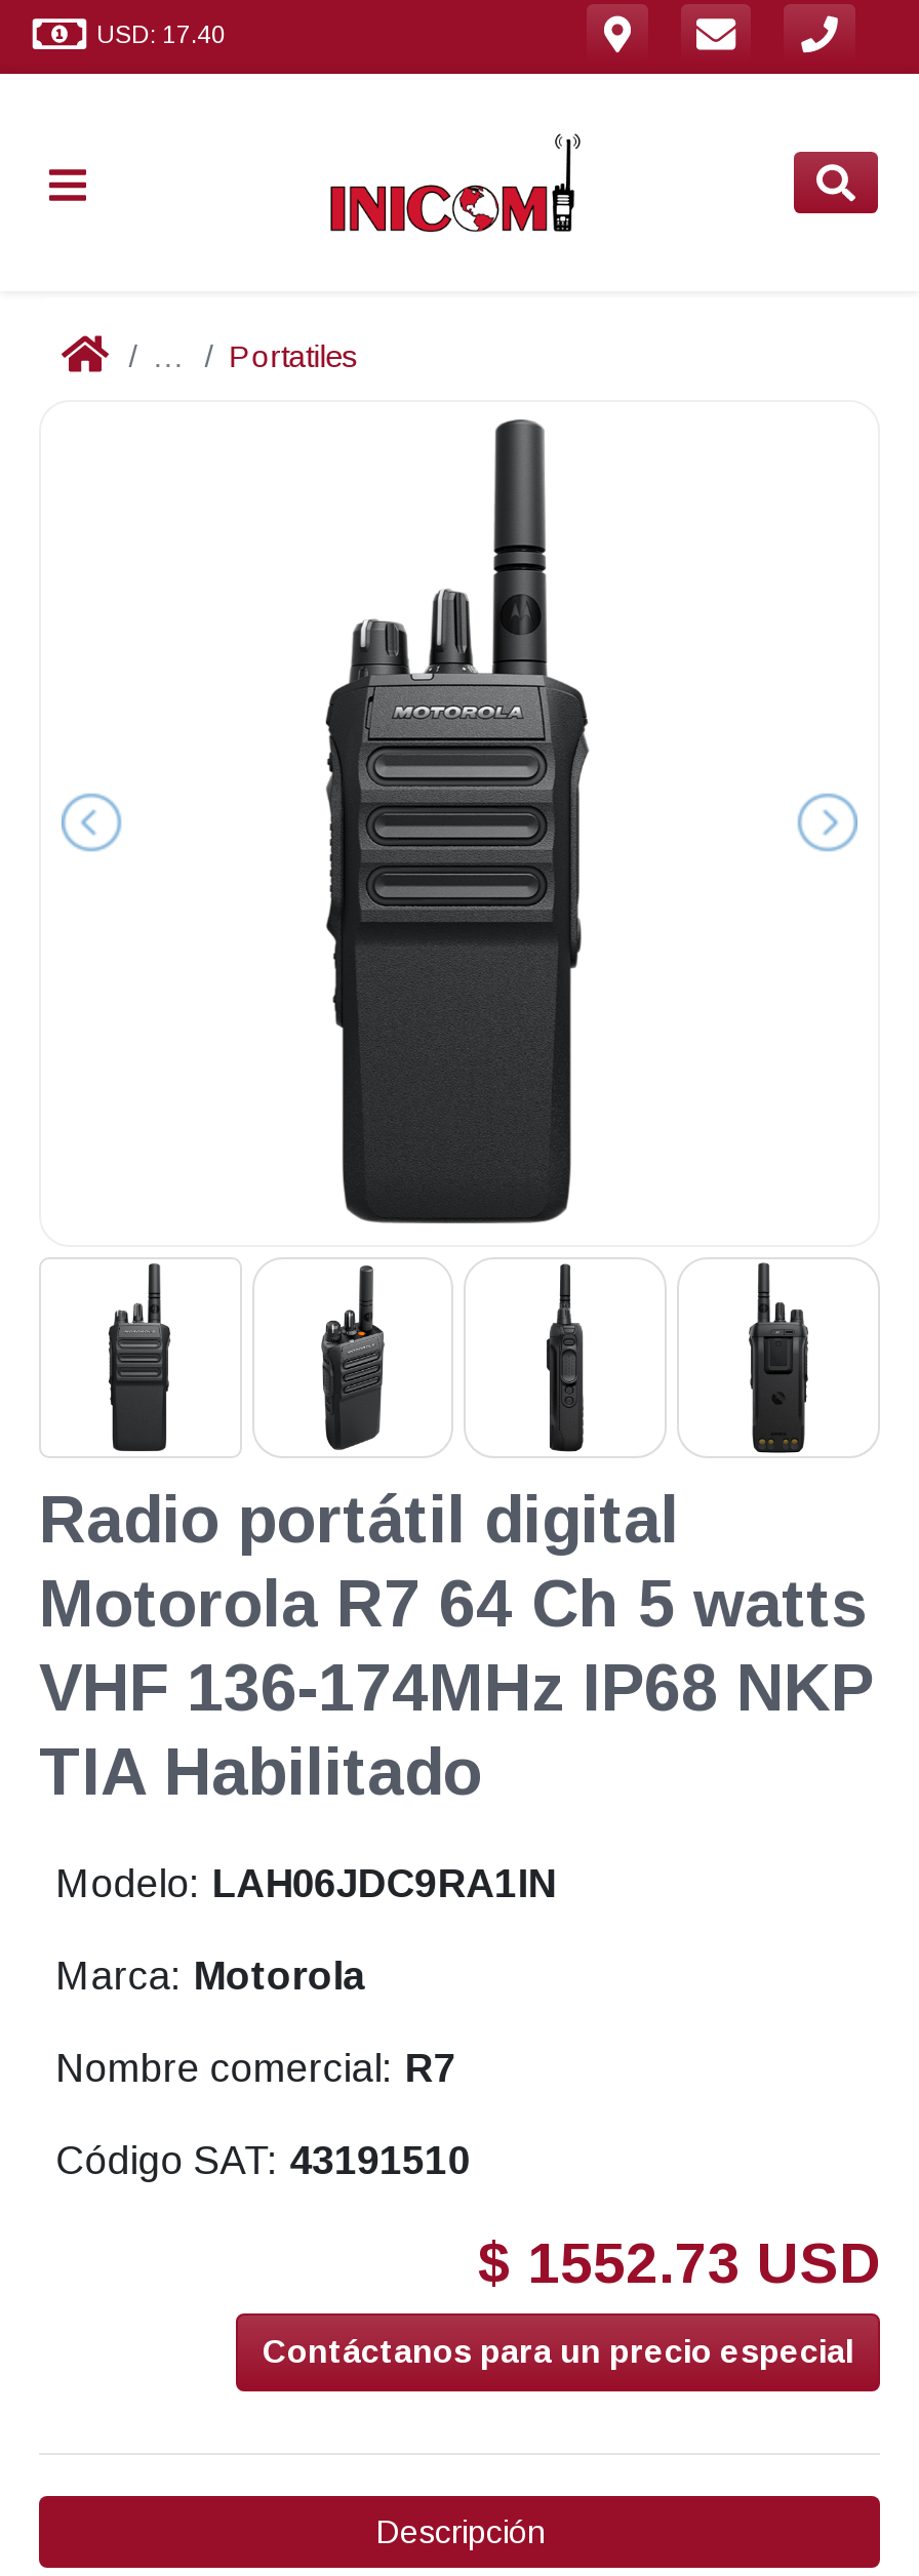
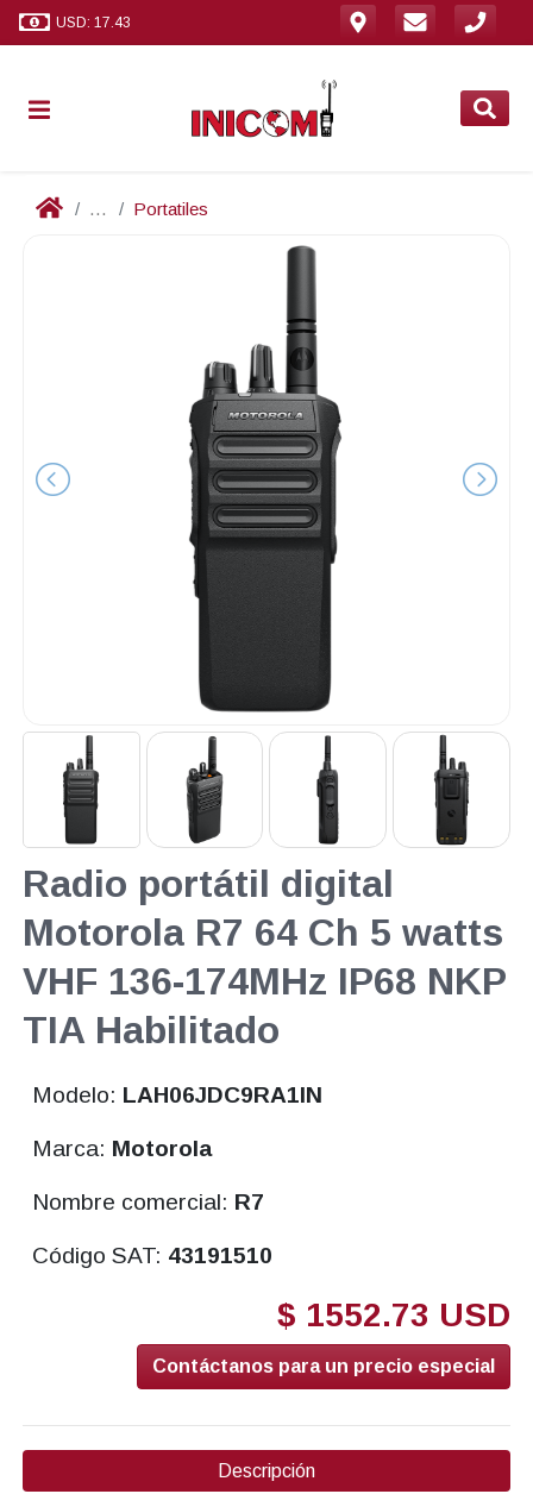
- USD: 17.40
+ USD: 17.43
